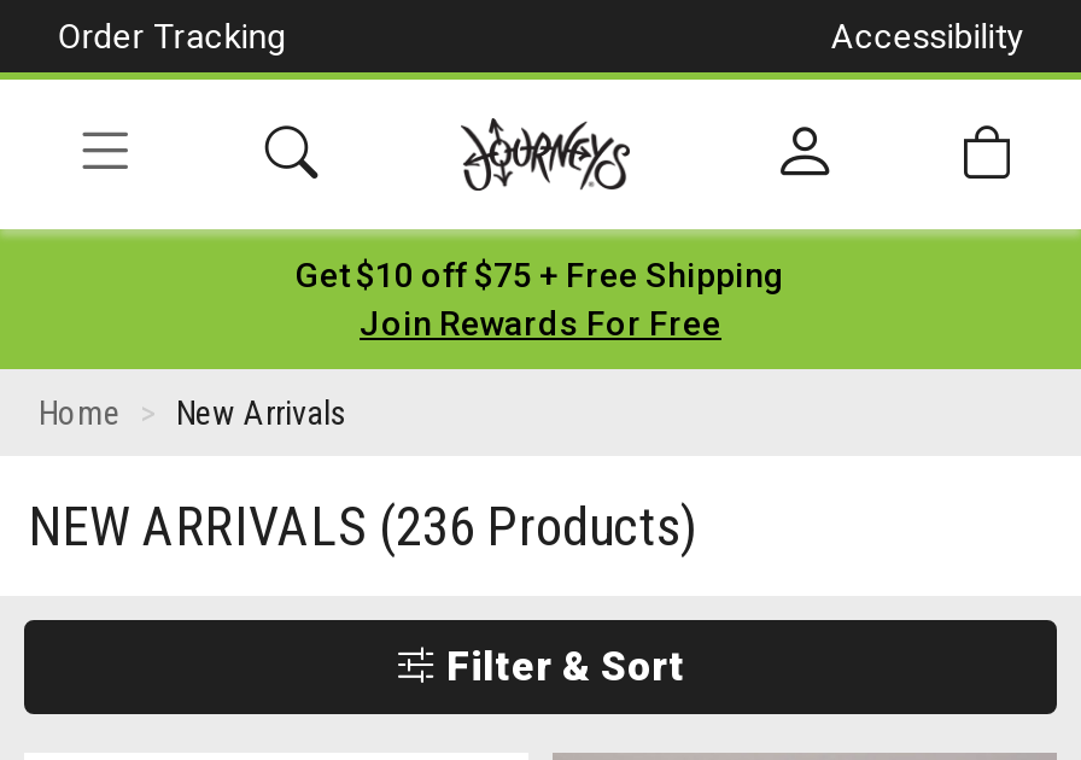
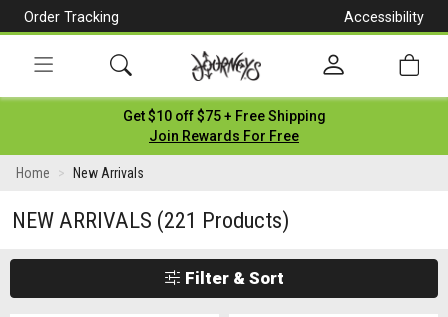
- NEW ARRIVALS (236 Products)
+ NEW ARRIVALS (221 Products)
